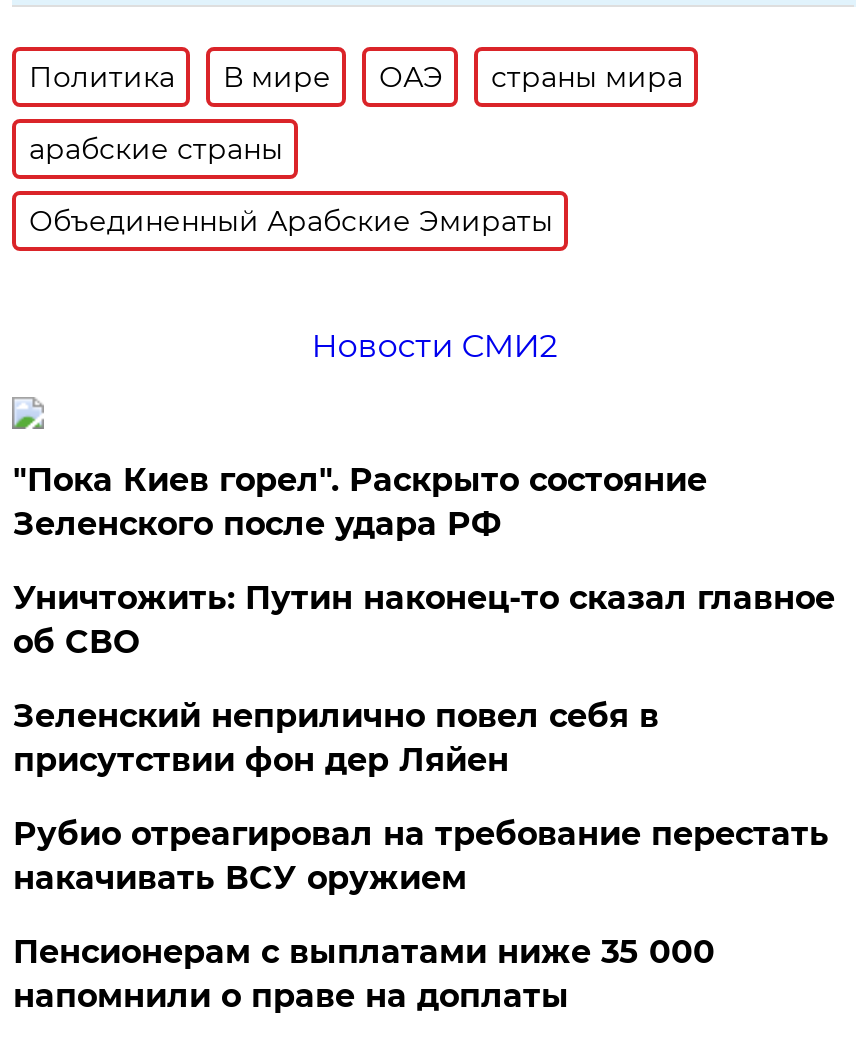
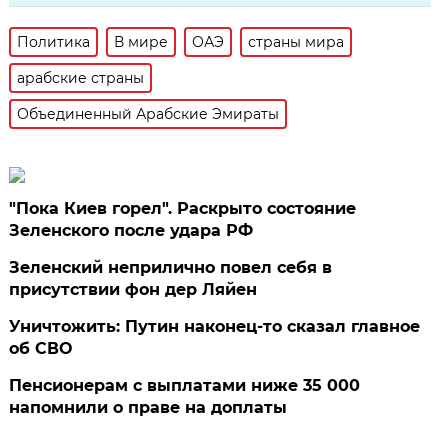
- Новости СМИ2

moved down: Уничтожить: Путин наконец-то сказал главное | об СВО

- Рубио отреагировал на требование перестать
- накачивать ВСУ оружием
